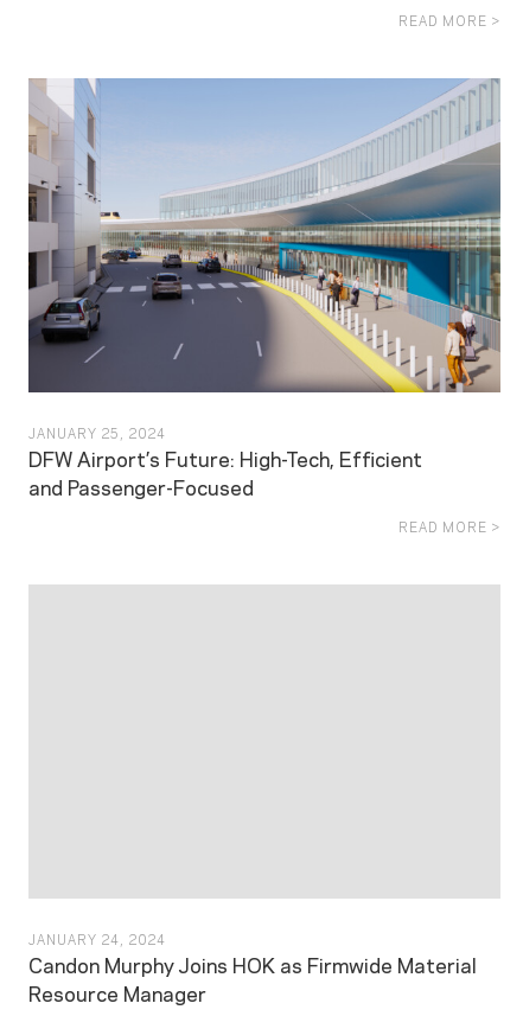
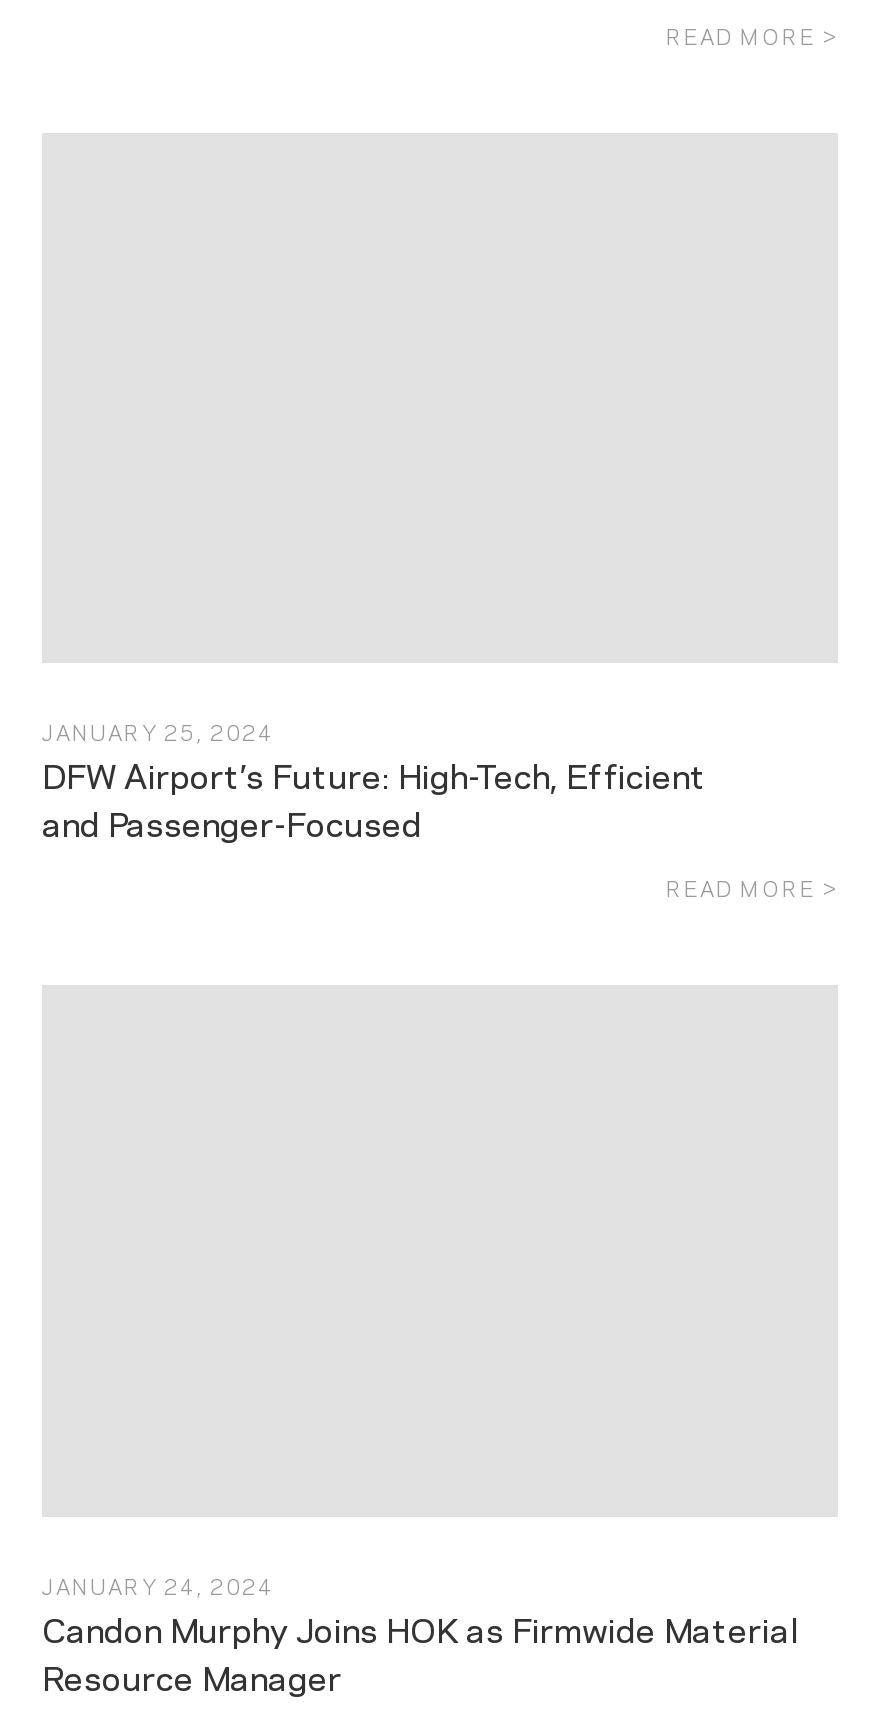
- [image]
